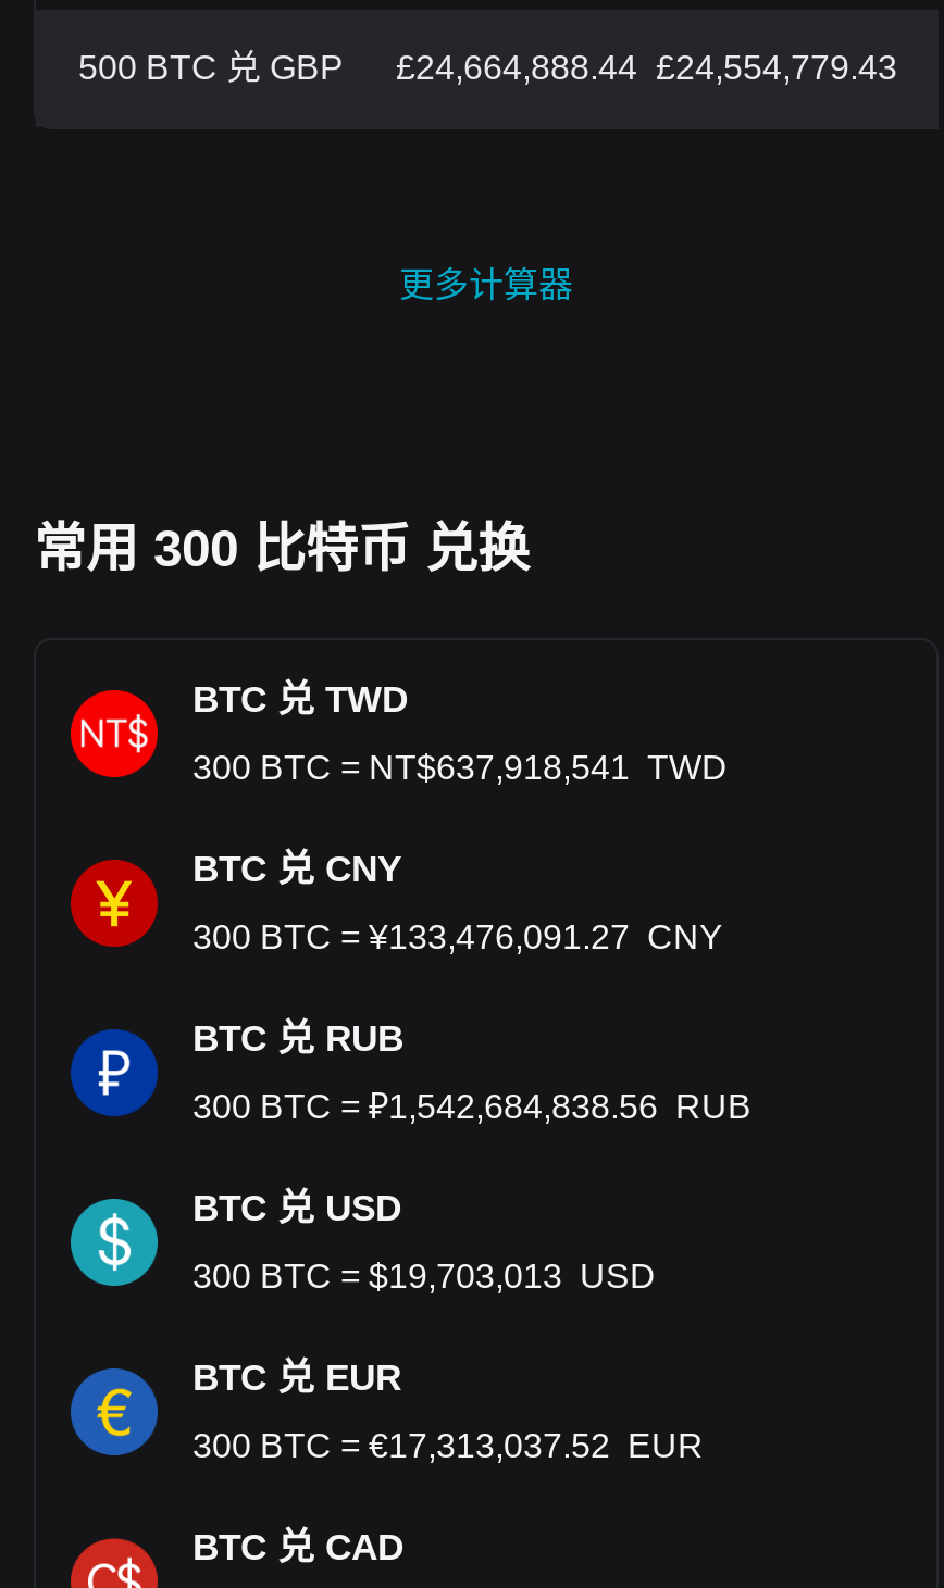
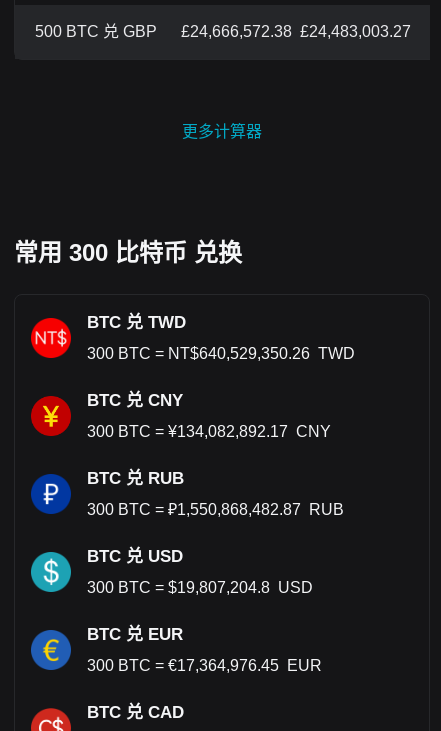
- 500 BTC 兑 GBP £24,664,888.44 £24,554,779.43
+ 500 BTC 兑 GBP £24,666,572.38 £24,483,003.27

- 300 BTC = NT$637,918,541 TWD
+ 300 BTC = NT$640,529,350.26 TWD

- 300 BTC = ¥133,476,091.27 CNY
+ 300 BTC = ¥134,082,892.17 CNY

- 300 BTC = ₽1,542,684,838.56 RUB
+ 300 BTC = ₽1,550,868,482.87 RUB

- 300 BTC = $19,703,013 USD
+ 300 BTC = $19,807,204.8 USD

- 300 BTC = €17,313,037.52 EUR
+ 300 BTC = €17,364,976.45 EUR
